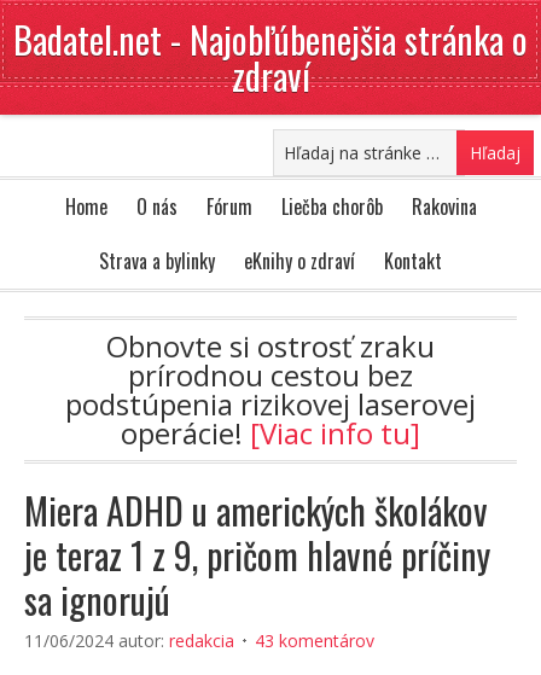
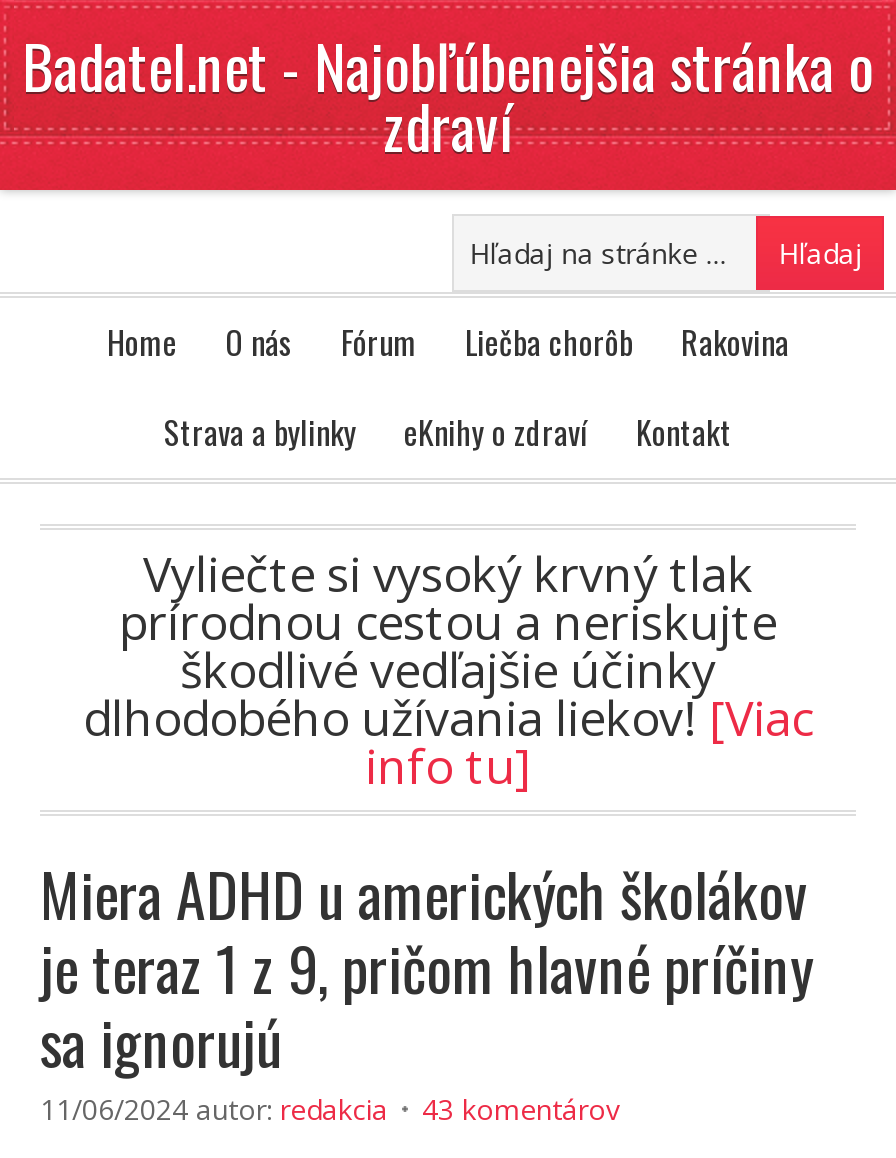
- Obnovte si ostrosť zraku
- prírodnou cestou bez
- podstúpenia rizikovej laserovej
- operácie! [Viac info tu]
+ Vyliečte si vysoký krvný tlak
+ prírodnou cestou a neriskujte
+ škodlivé vedľajšie účinky
+ dlhodobého užívania liekov![Viac
+ info tu]
